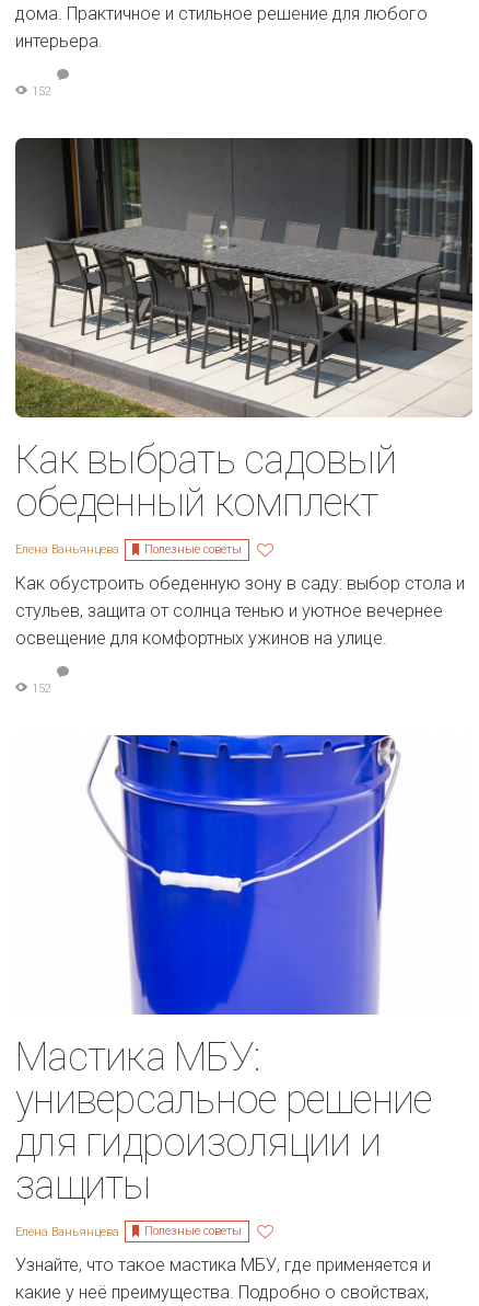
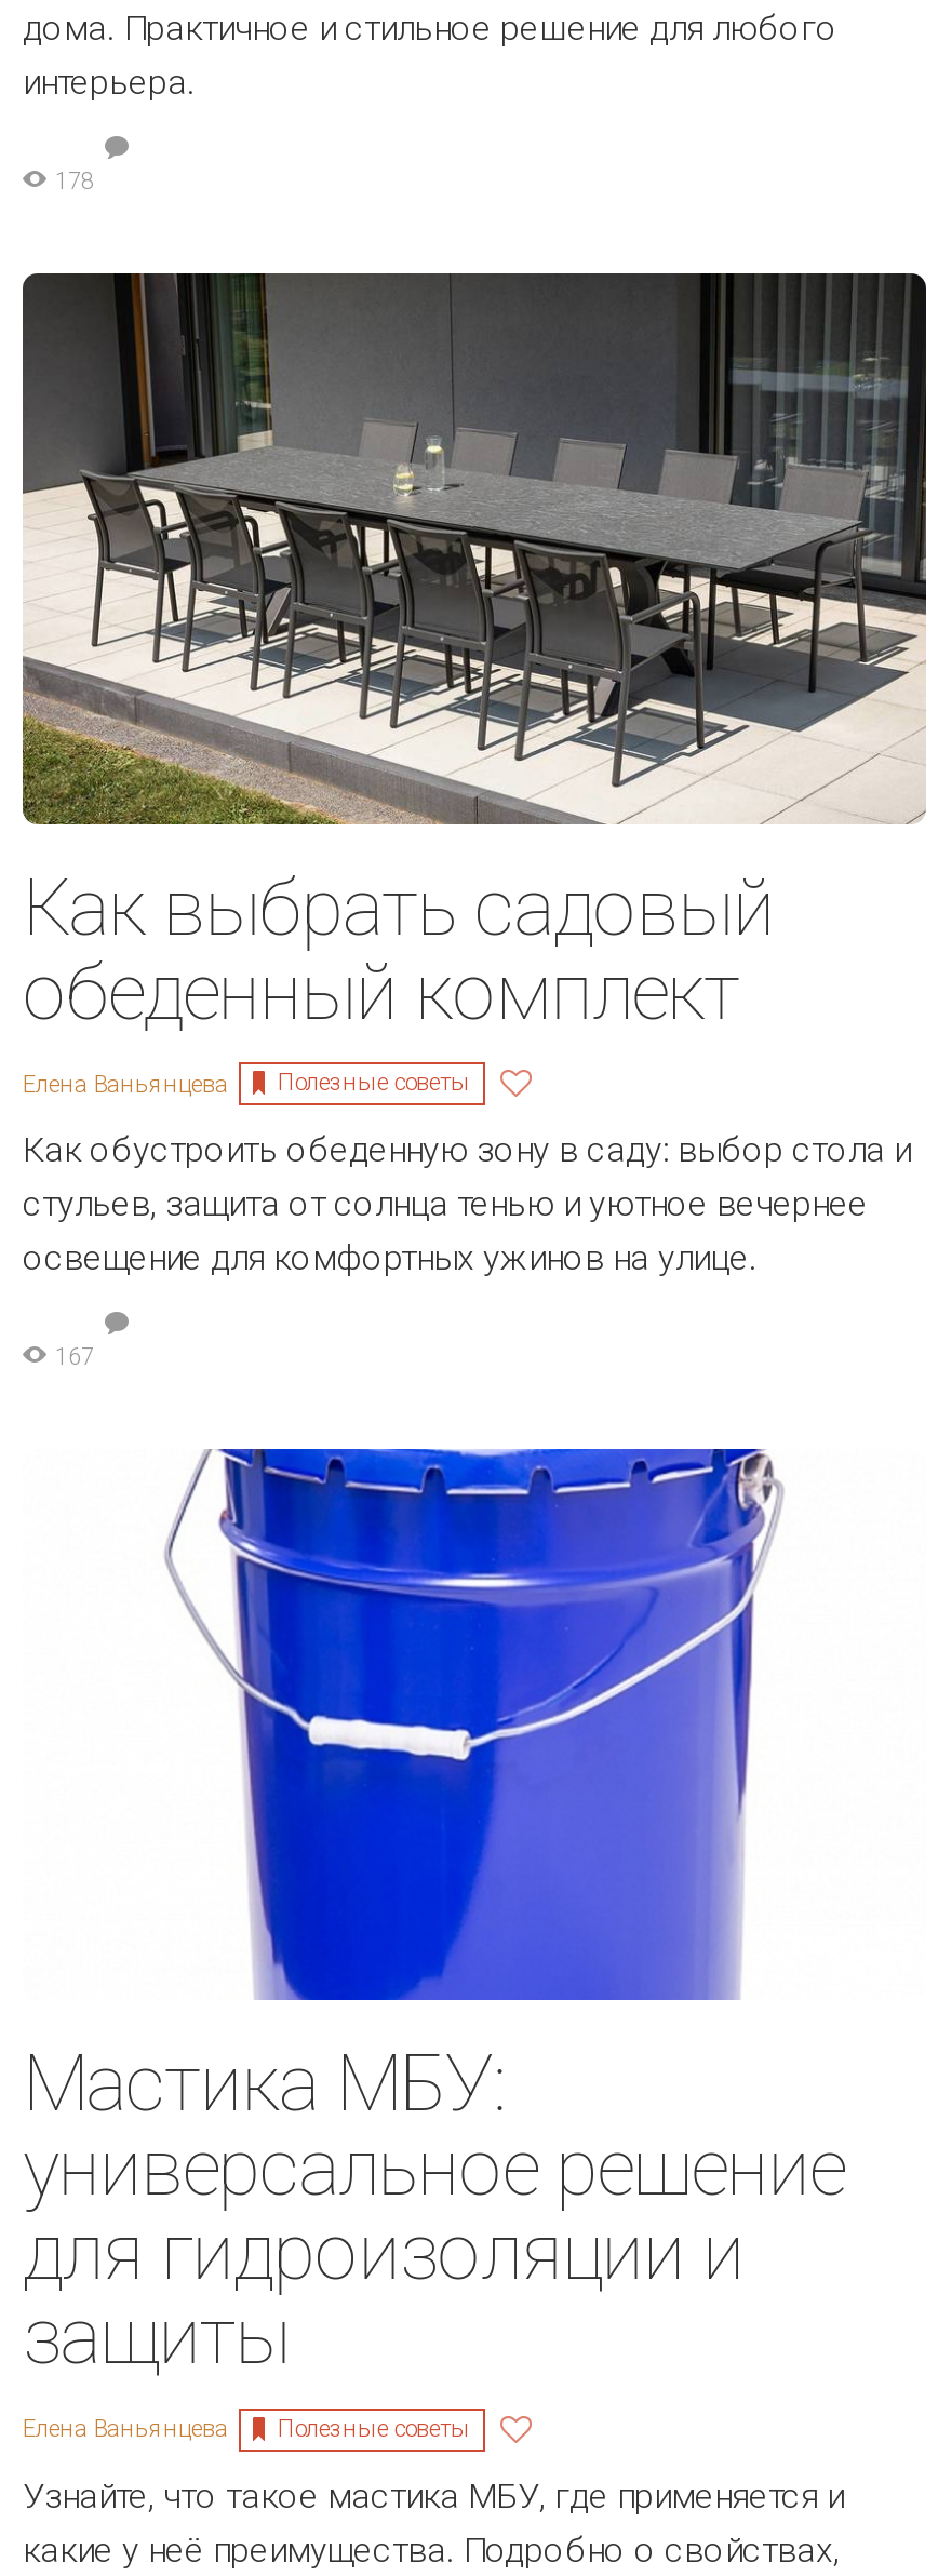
- 152
+ 178

- 152
+ 167
